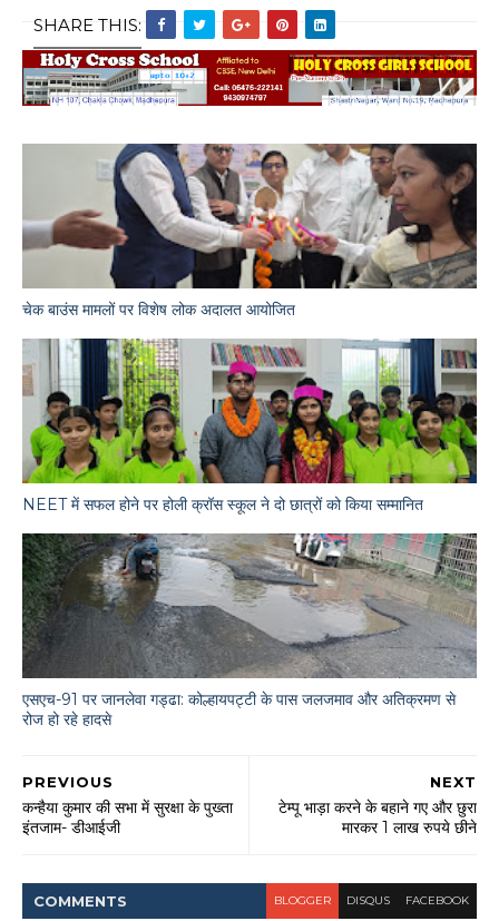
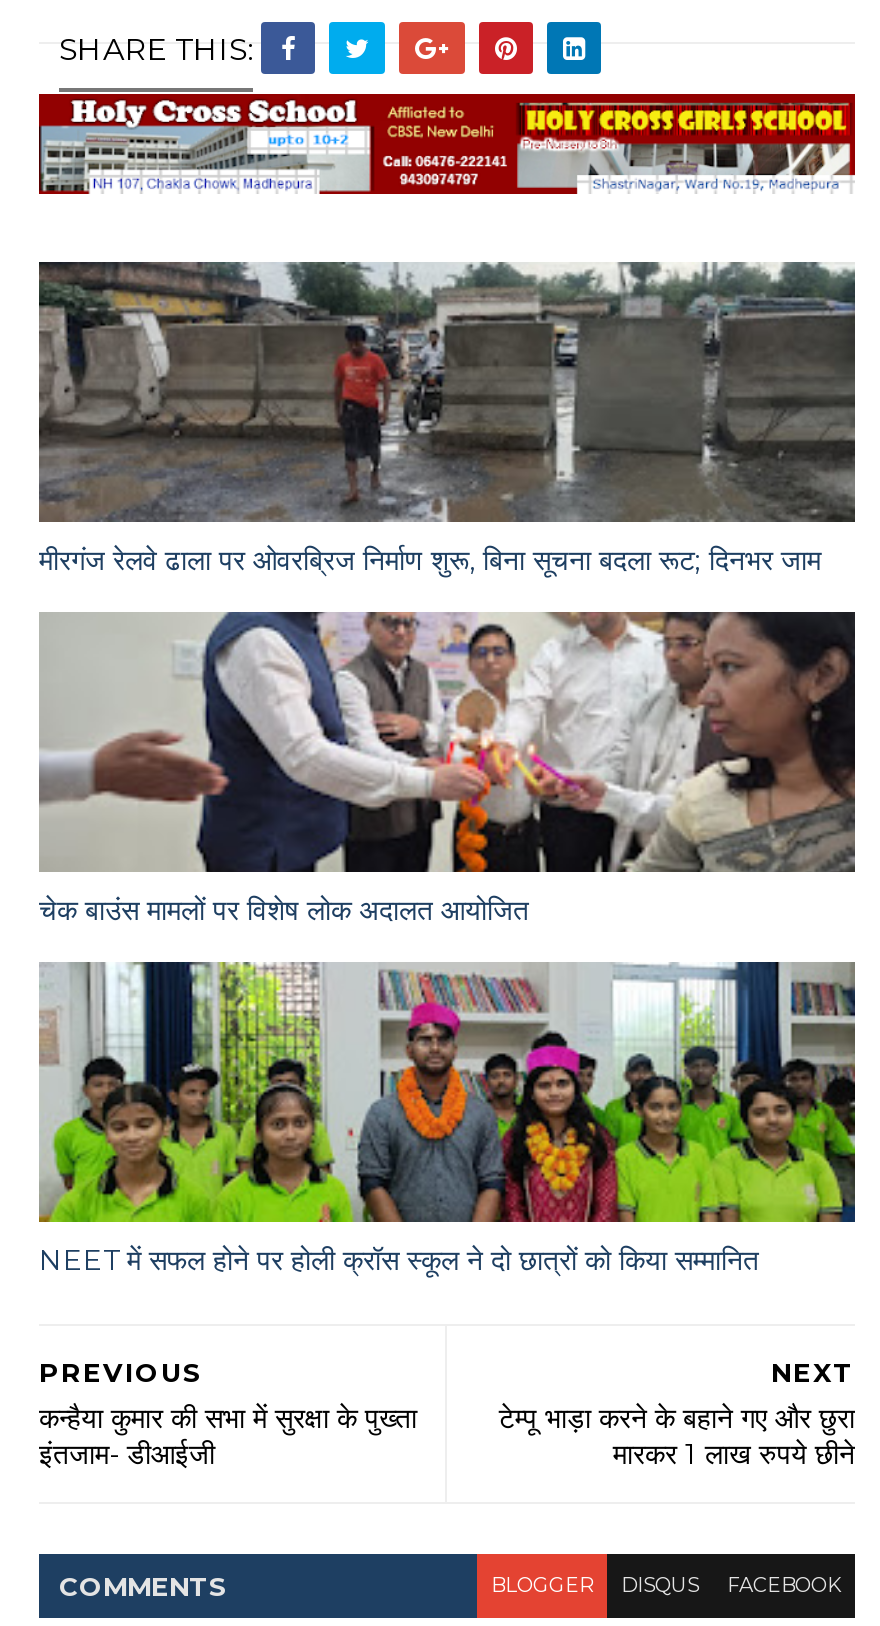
+ [image]
+ मीरगंज रेलवे ढाला पर ओवरब्रिज निर्माण शुरू, बिना सूचना बदला रूट; दिनभर जाम

moved down: [image] | चेक बाउंस मामलों पर विशेष लोक अदालत आयोजित | NEET में सफल होने पर होली क्रॉस स्कूल ने दो छात्रों को किया सम्मानित

- [image]
- एसएच-91 पर जानलेवा गड्ढा: कोल्हायपट्टी के पास जलजमाव और अतिक्रमण से
- रोज हो रहे हादसे
